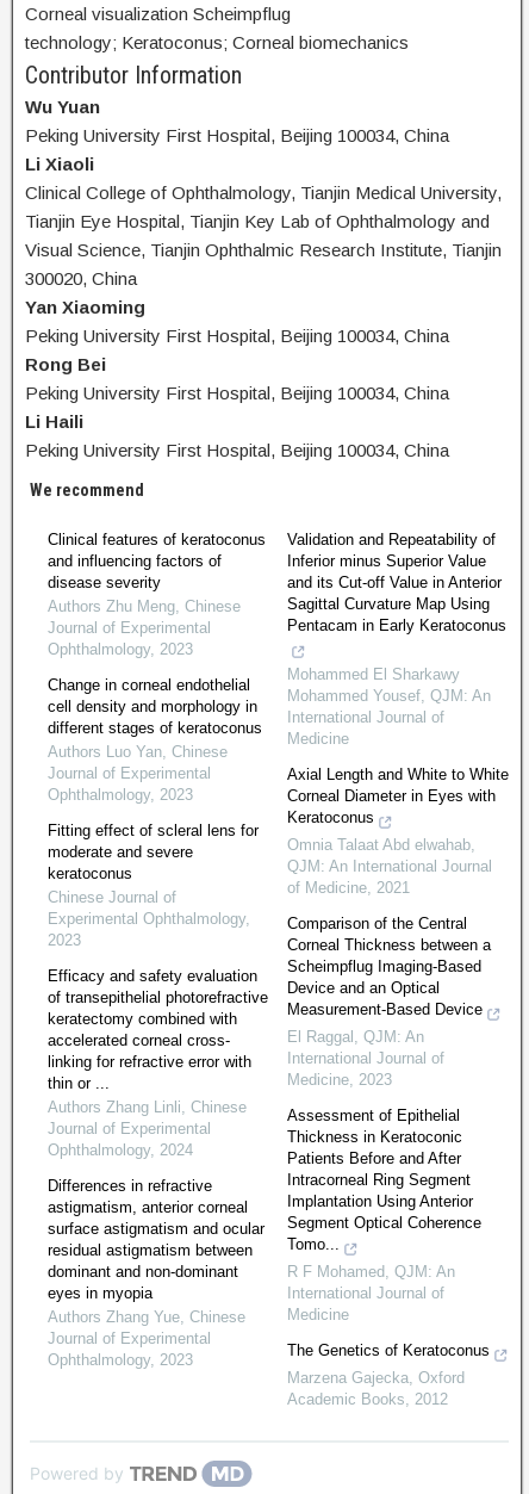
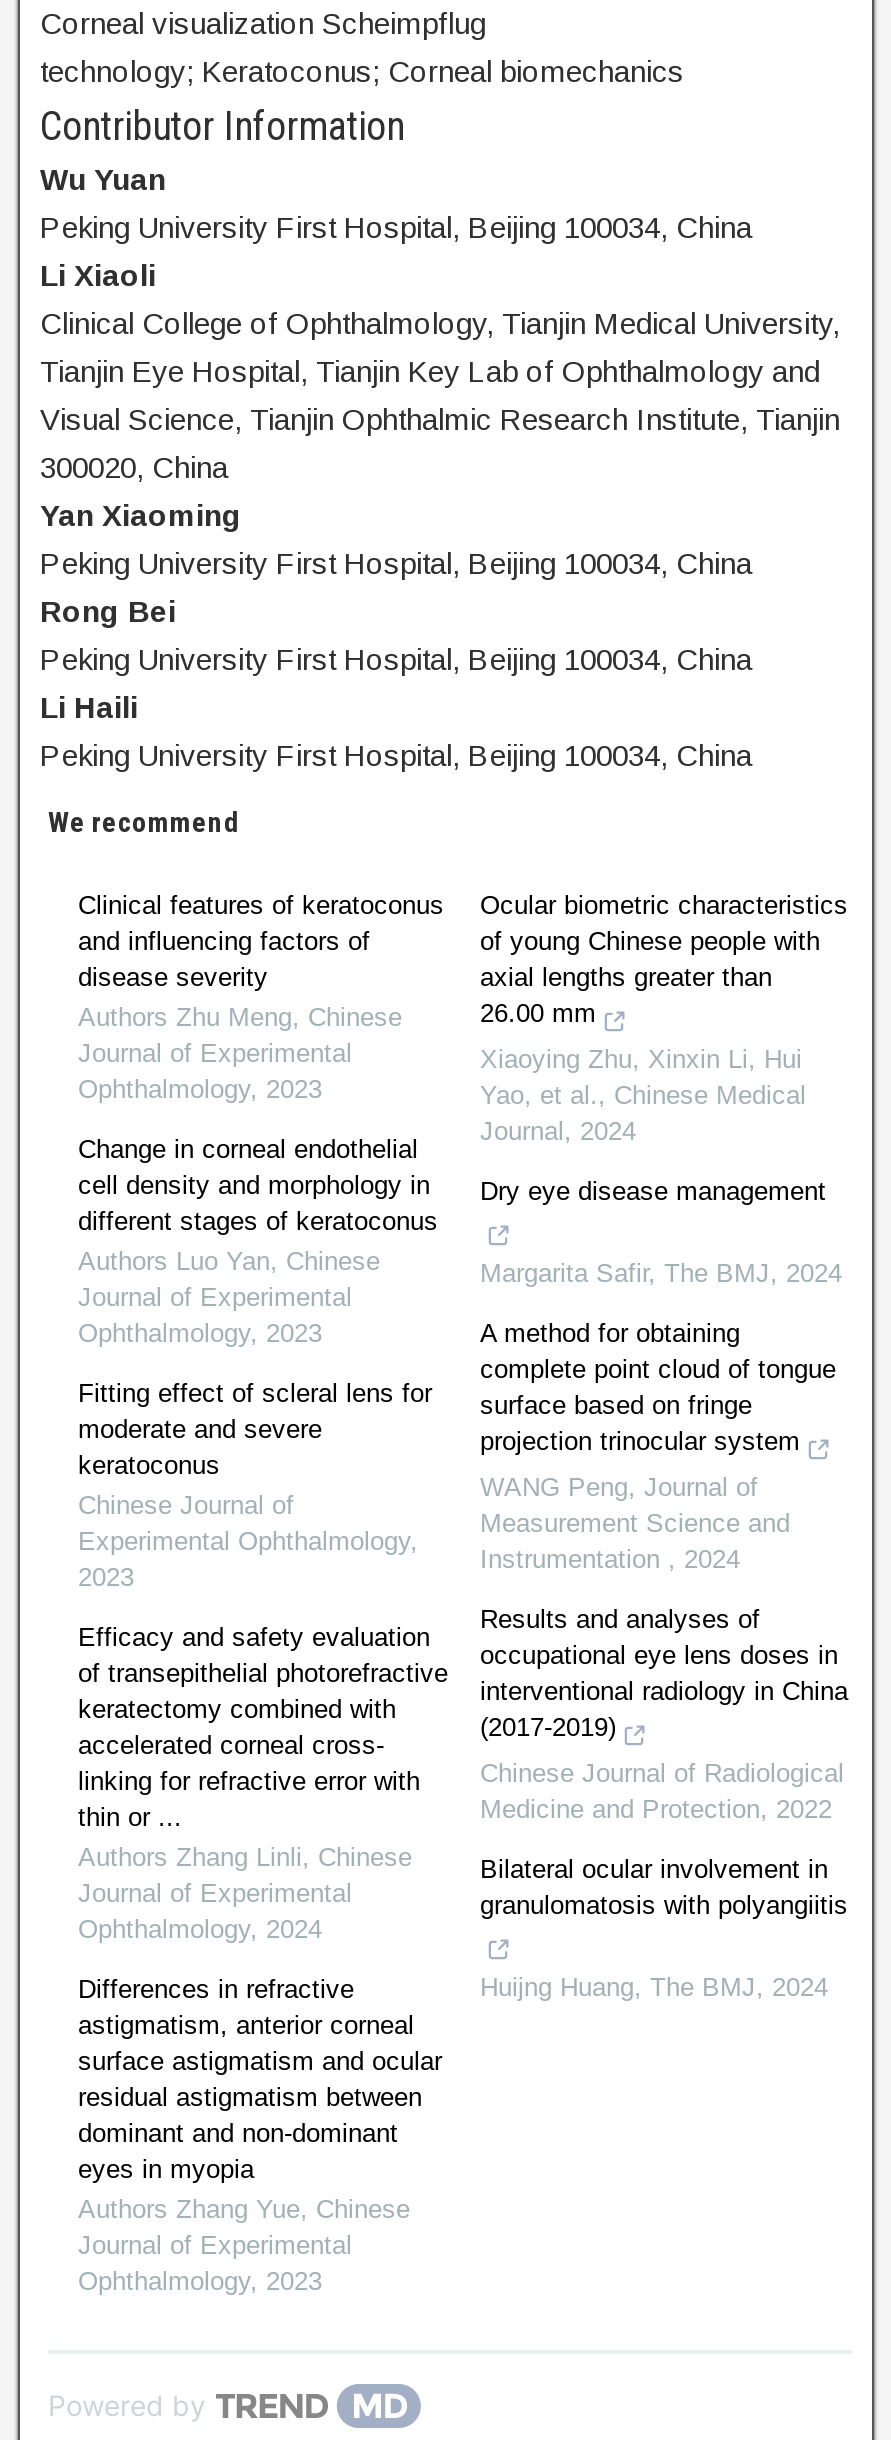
- Validation and Repeatability of
- Inferior minus Superior Value
- and its Cut-off Value in Anterior
- Sagittal Curvature Map Using
- Pentacam in Early Keratoconus
+ Ocular biometric characteristics
+ of young Chinese people with
+ axial lengths greater than
+ 26.00 mm

- Mohammed El Sharkawy
- Mohammed Yousef, QJM: An
- International Journal of
- Medicine
+ Xiaoying Zhu, Xinxin Li, Hui
+ Yao, et al., Chinese Medical
+ Journal, 2024

- Axial Length and White to White
- Corneal Diameter in Eyes with
- Keratoconus
+ Dry eye disease management

- Omnia Talaat Abd elwahab,
- QJM: An International Journal
- of Medicine, 2021
+ Margarita Safir, The BMJ, 2024

- Comparison of the Central
- Corneal Thickness between a
- Scheimpflug Imaging-Based
- Device and an Optical
- Measurement-Based Device
+ A method for obtaining
+ complete point cloud of tongue
+ surface based on fringe
+ projection trinocular system

- El Raggal, QJM: An
- International Journal of
- Medicine, 2023
+ WANG Peng, Journal of
+ Measurement Science and
+ Instrumentation, 2024

- Assessment of Epithelial
- Thickness in Keratoconic
- Patients Before and After
- Intracorneal Ring Segment
- Implantation Using Anterior
- Segment Optical Coherence
- Tomo...
+ Results and analyses of
+ occupational eye lens doses in
+ interventional radiology in China
+ (2017-2019)

- R F Mohamed, QJM: An
- International Journal of
- Medicine
+ Chinese Journal of Radiological
+ Medicine and Protection, 2022

- The Genetics of Keratoconus
+ Bilateral ocular involvement in
+ granulomatosis with polyangiitis

- Marzena Gajecka, Oxford
- Academic Books, 2012
+ Huijng Huang, The BMJ, 2024
